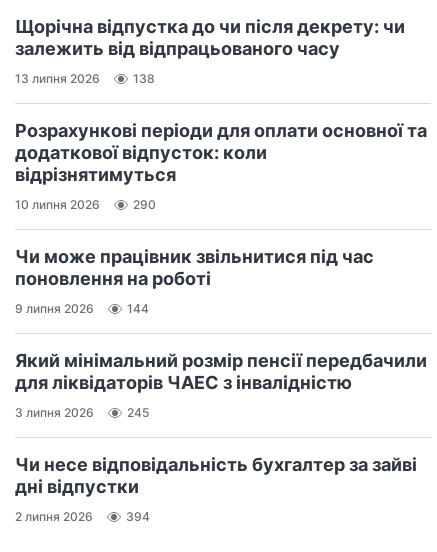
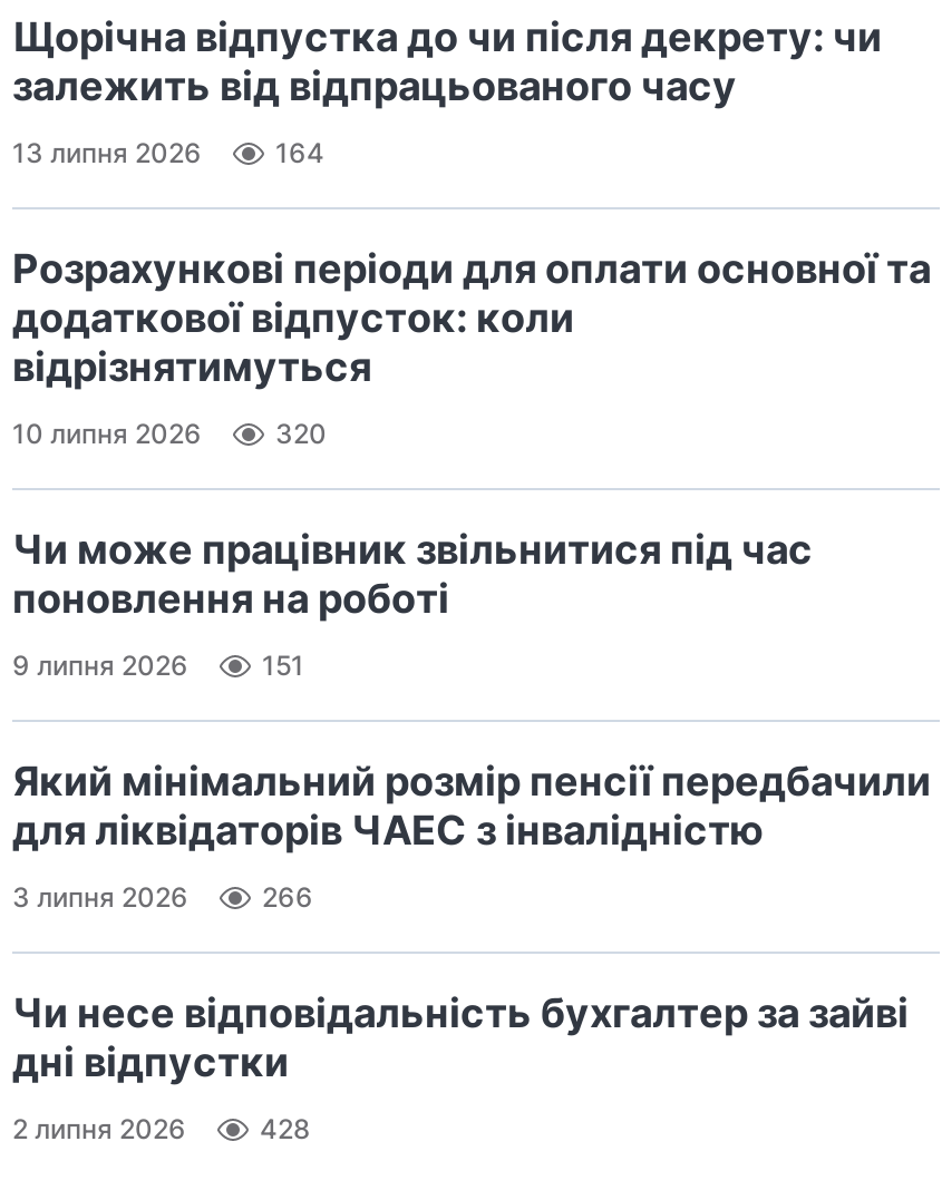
- 138
+ 164

- 290
+ 320

- 144
+ 151

- 245
+ 266

- 394
+ 428
